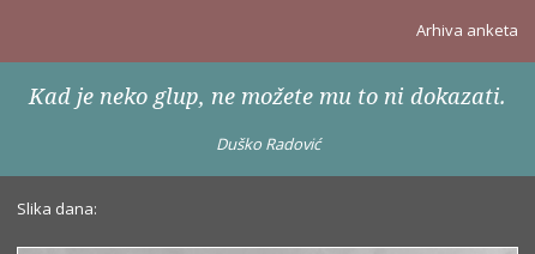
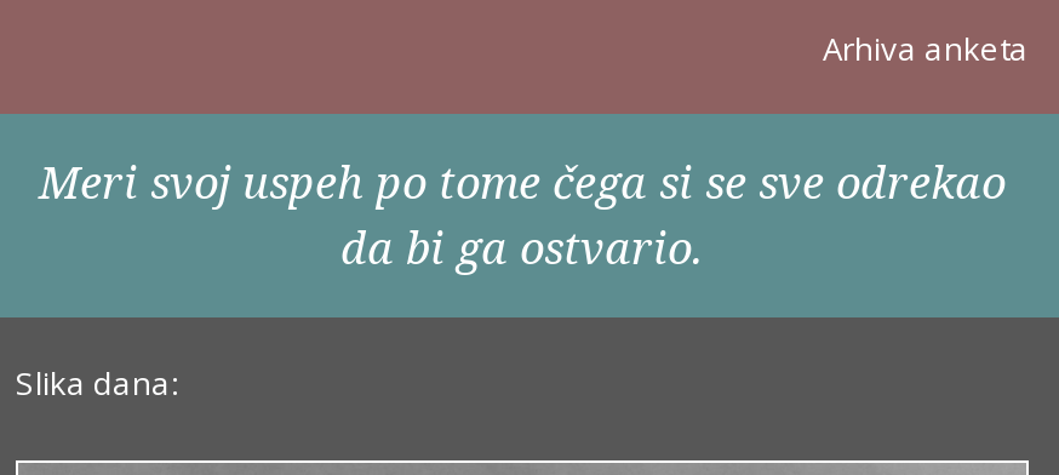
- Kad je neko glup, ne možete mu to ni dokazati.
- Duško Radović
+ Meri svoj uspeh po tome čega si se sve odrekao
+ da bi ga ostvario.
